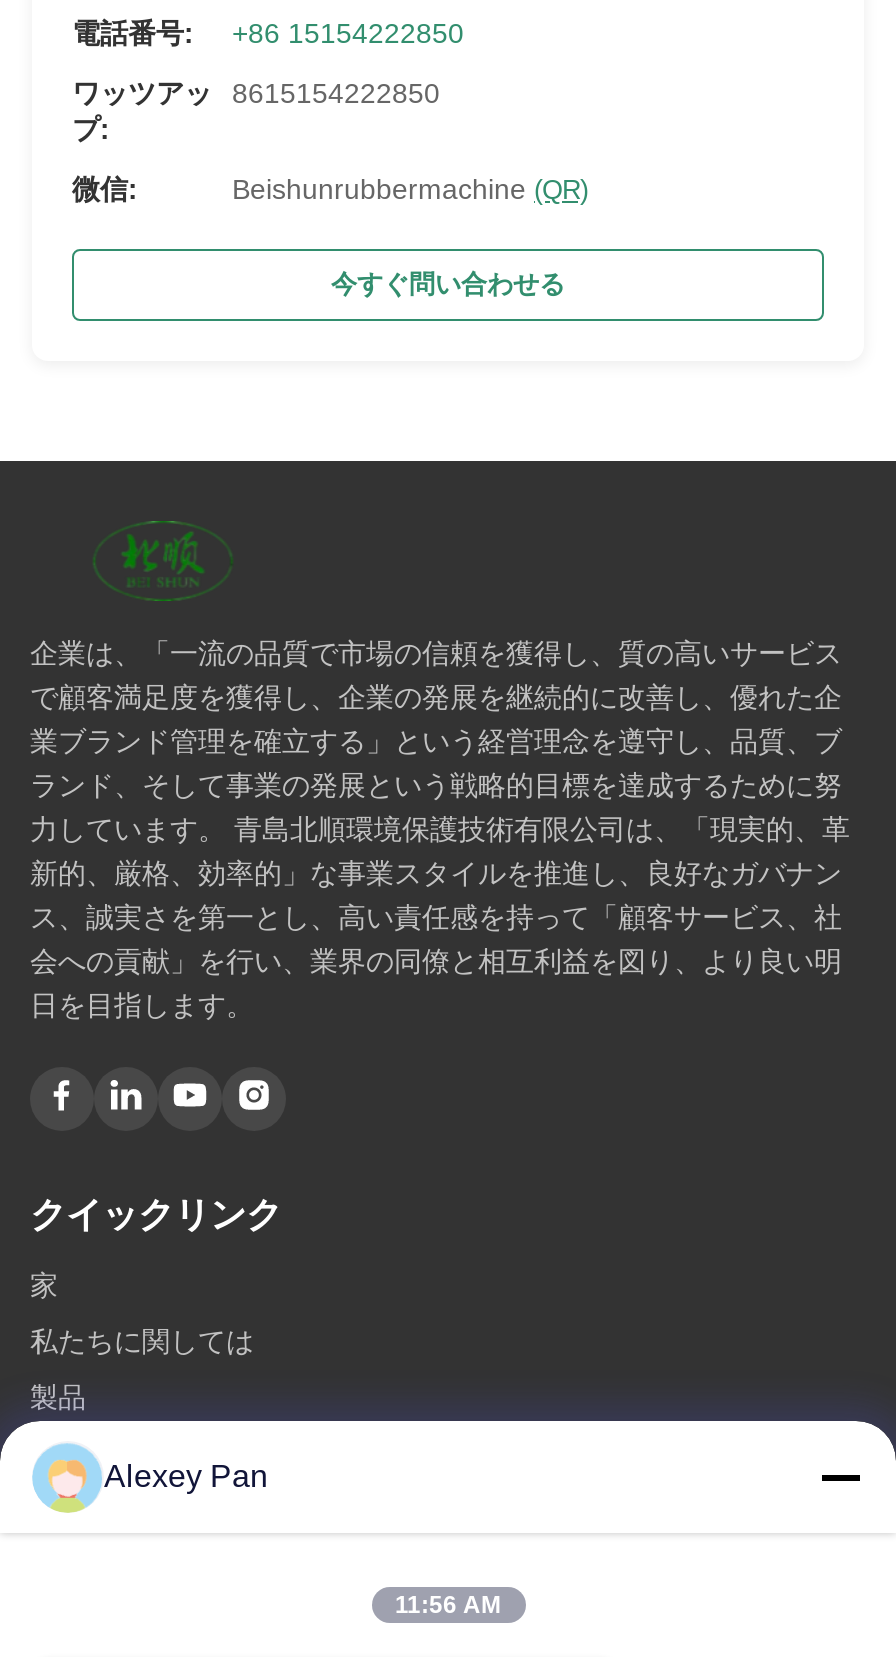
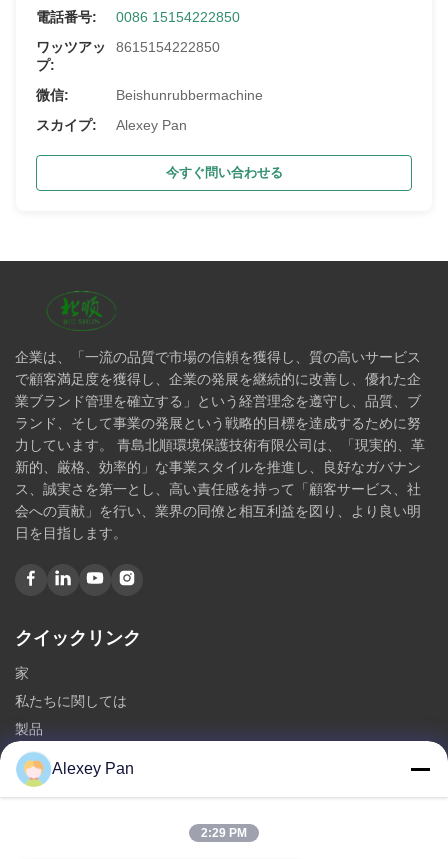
- 電話番号: +86 15154222850
+ 電話番号: 0086 15154222850

- Beishunrubbermachine (QR)
+ Beishunrubbermachine
+ スカイプ:
+ Alexey Pan

- 11:56 AM
+ 2:29 PM
